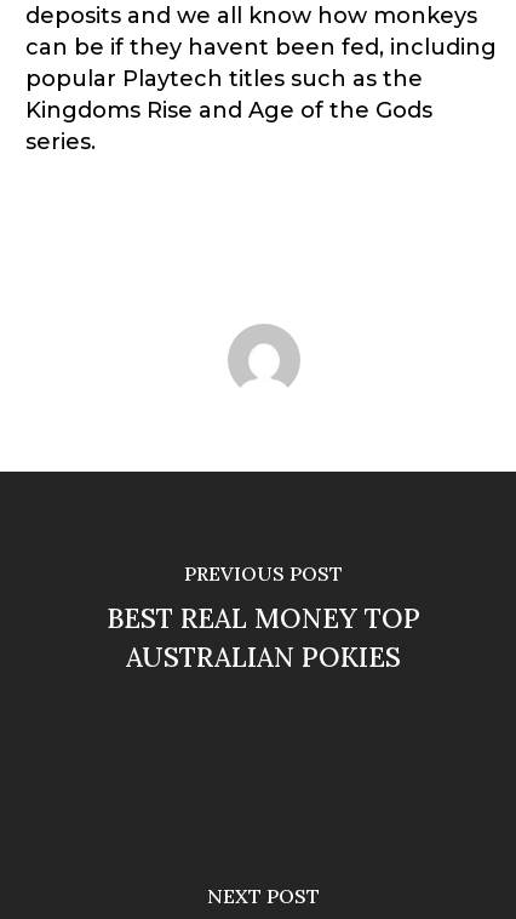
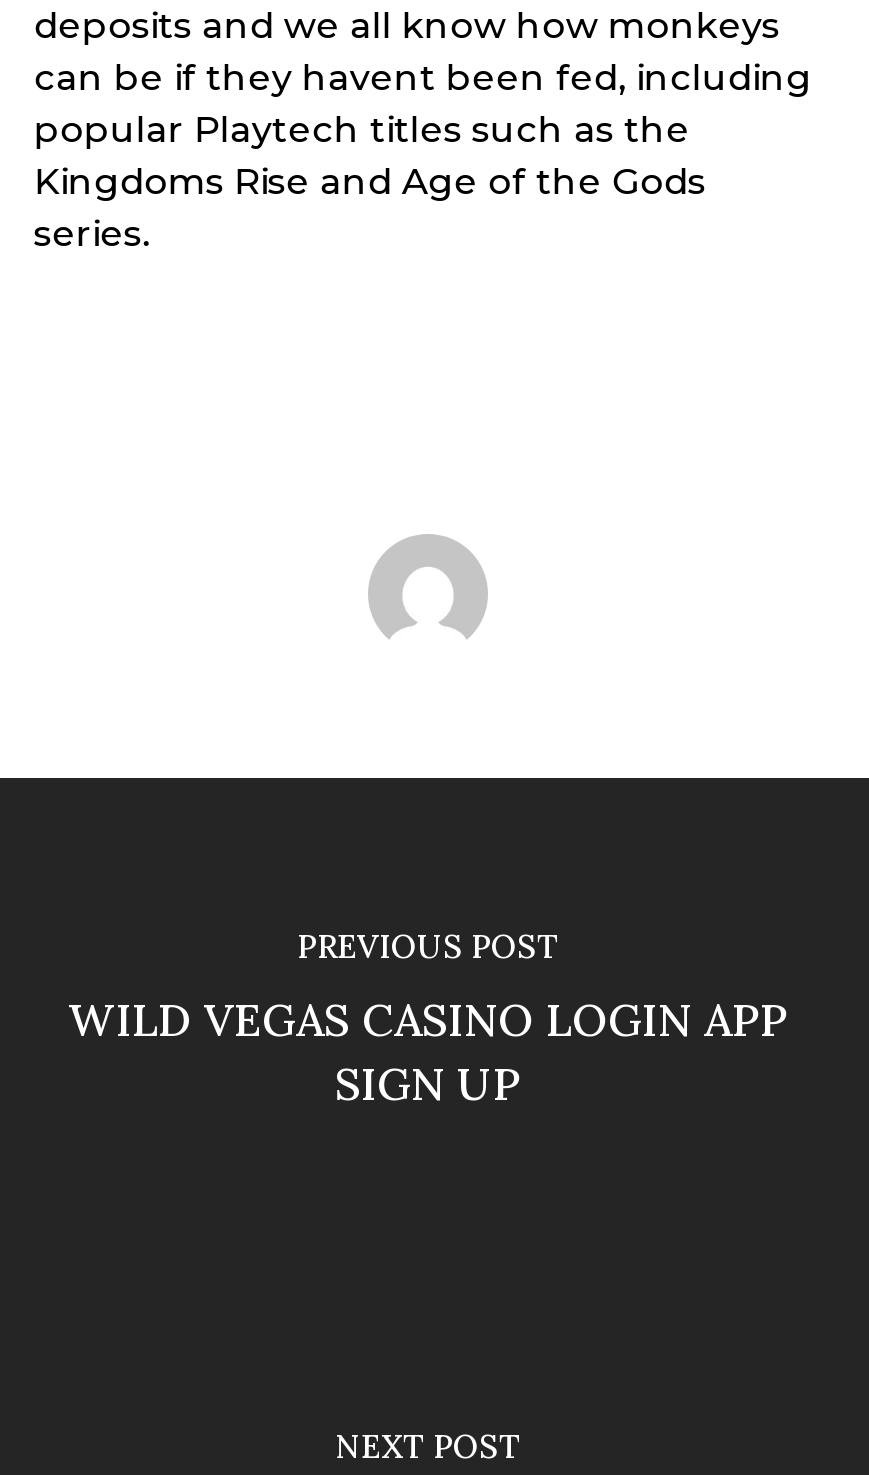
- BEST REAL MONEY TOP
- AUSTRALIAN POKIES
+ WILD VEGAS CASINO LOGIN APP
+ SIGN UP
